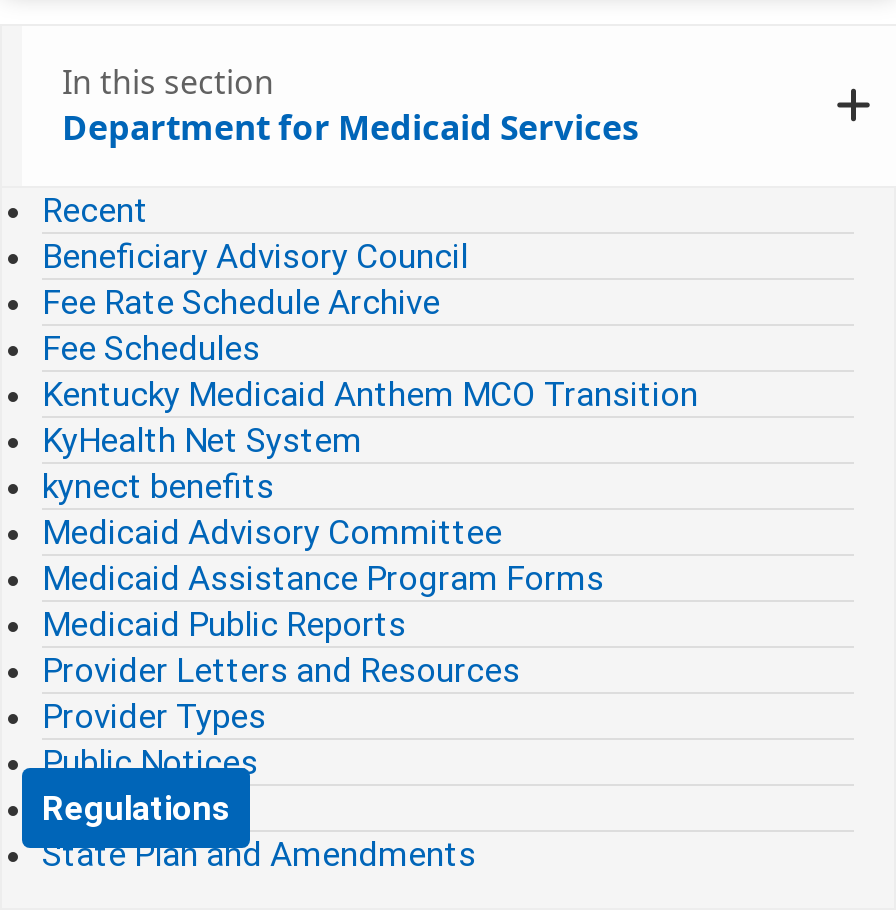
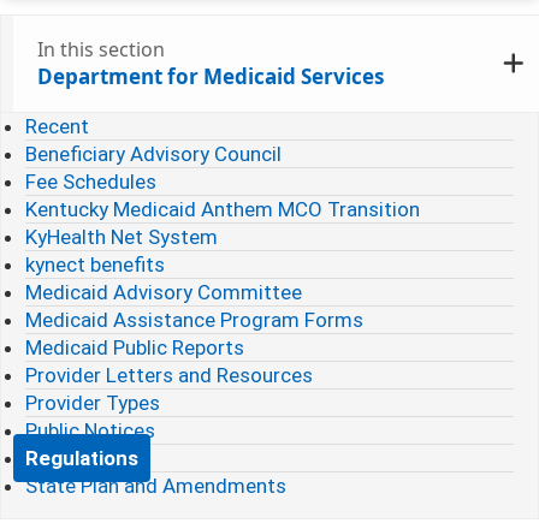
- Fee Rate Schedule Archive
